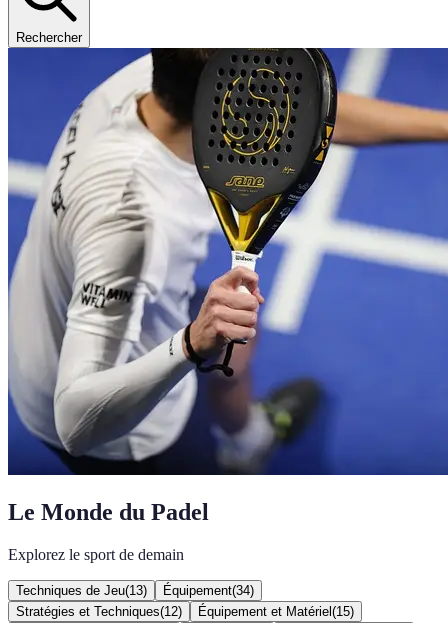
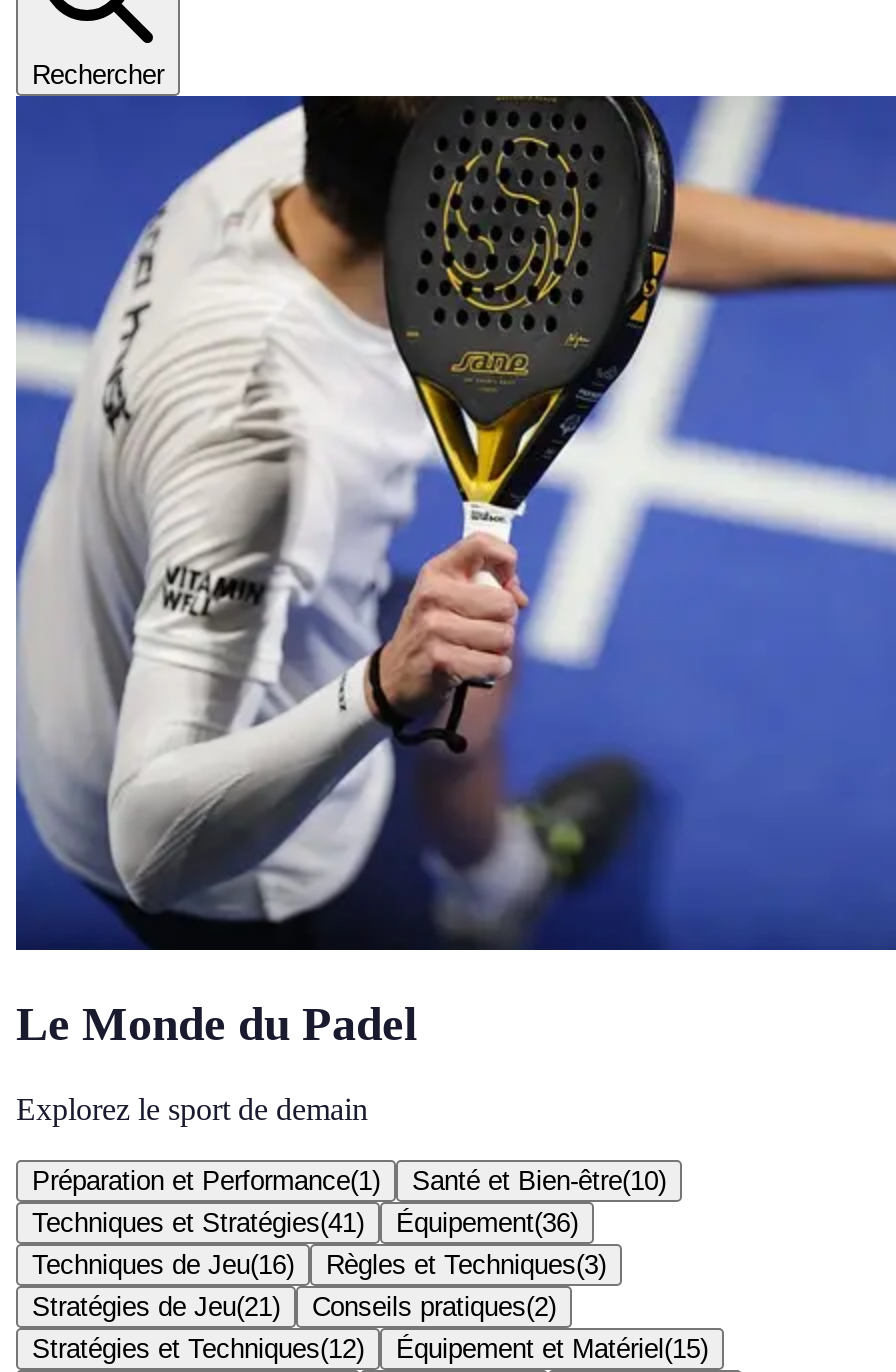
- Techniques de Jeu (13)
- Équipement(34)
+ Préparation et Performance(1)
+ Santé et Bien-être(10)
+ Techniques et Stratégies(41)
+ Équipement(36)
+ Techniques de Jeu(16)
+ Règles et Techniques(3)
+ Stratégies de Jeu(21)
+ Conseils pratiques(2)
